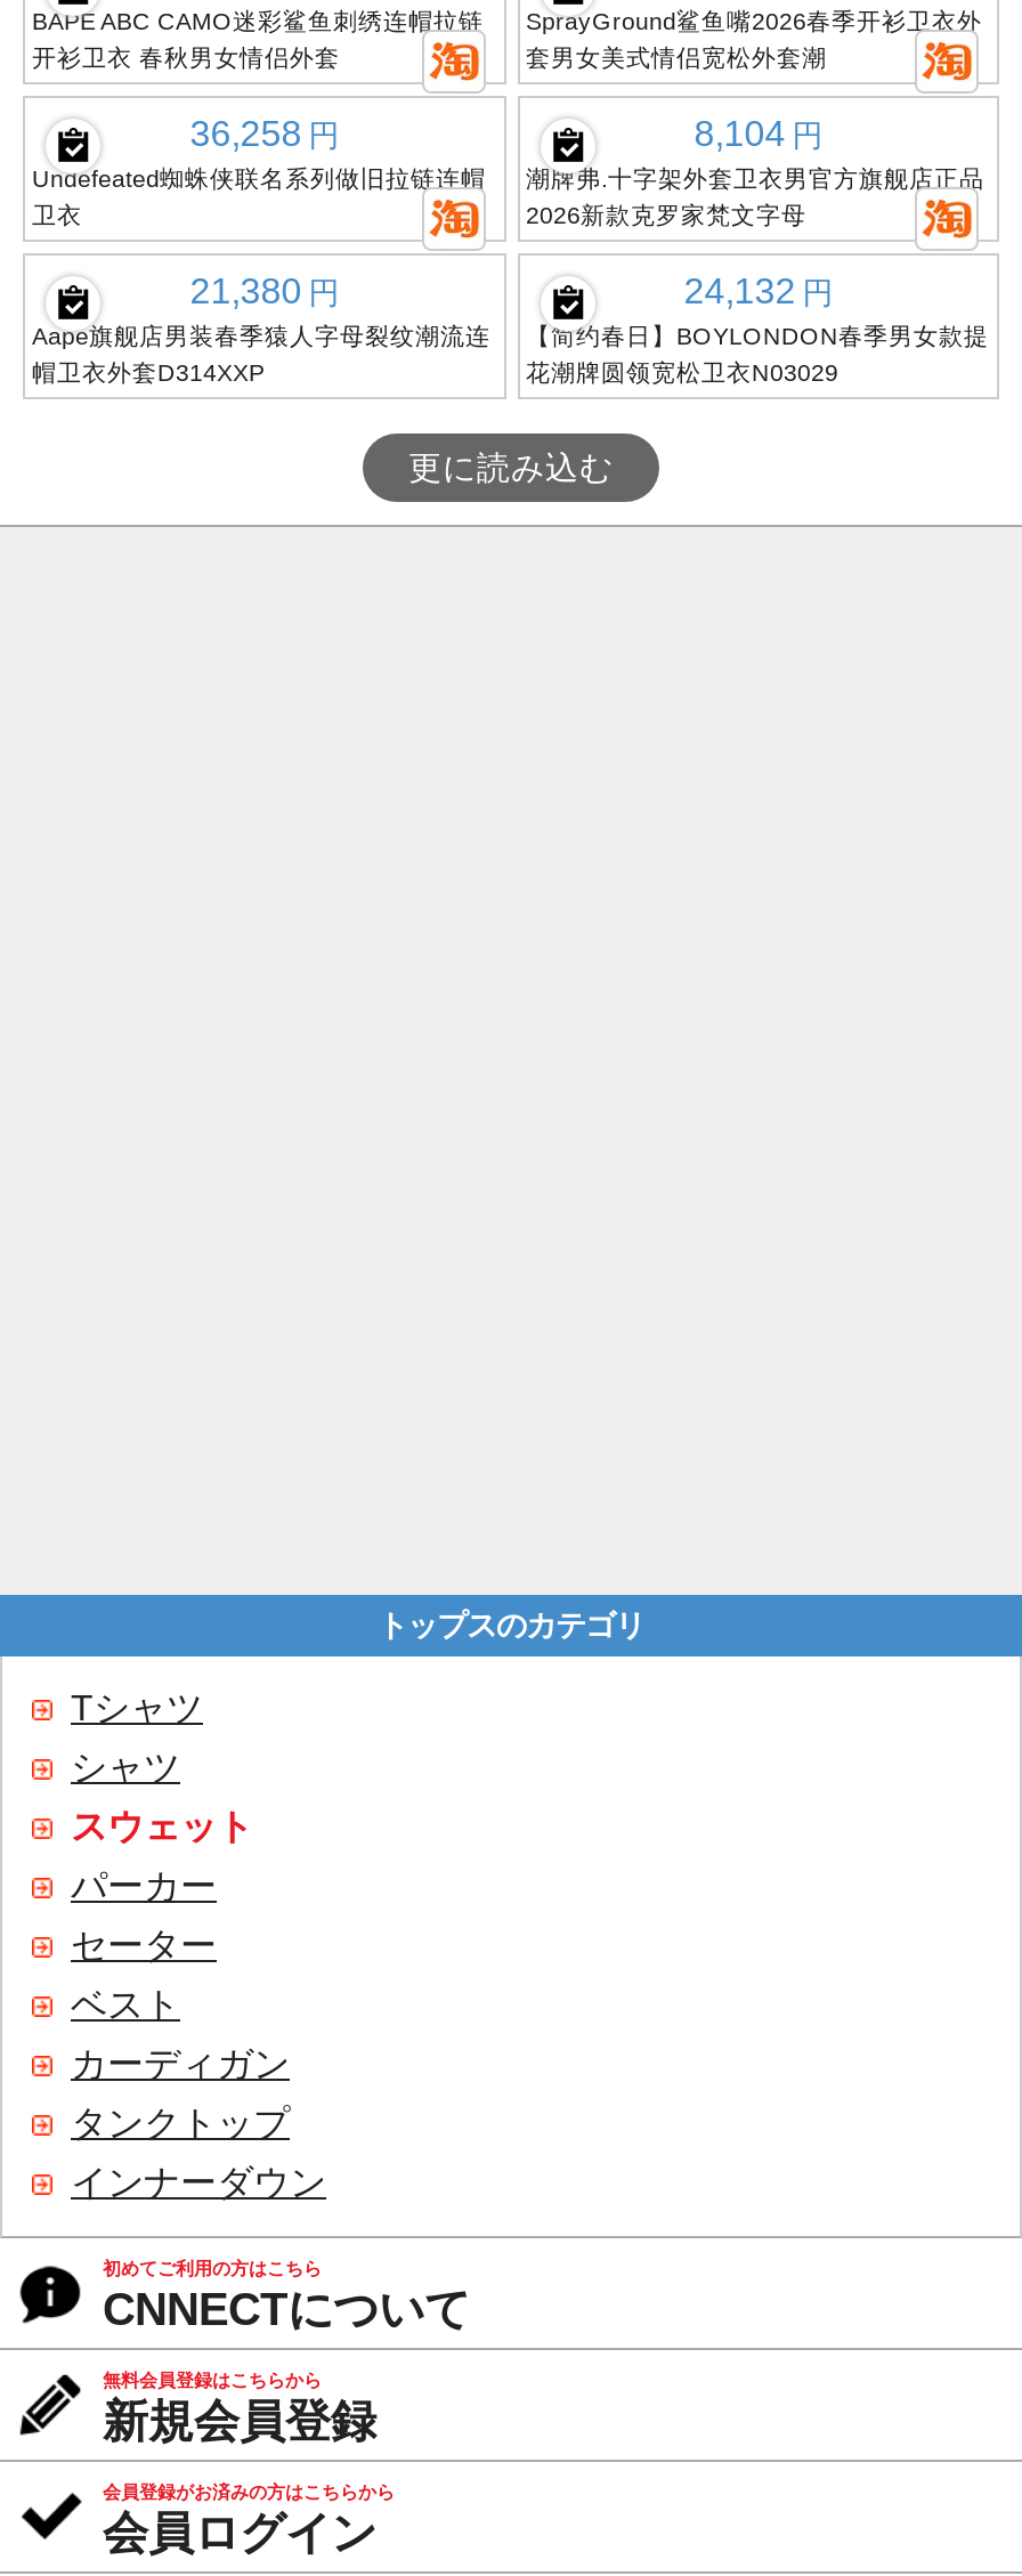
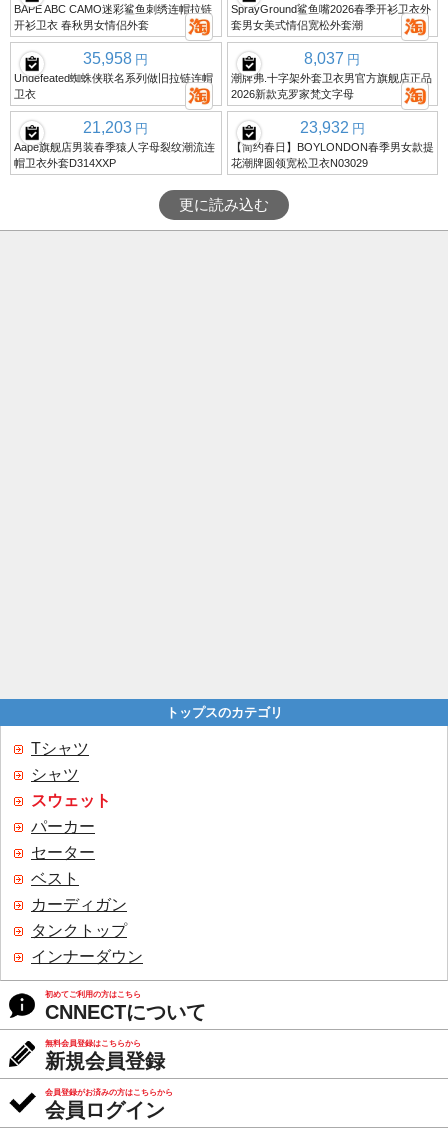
- 36,258 円
+ 35,958 円

- 8,104 円
+ 8,037 円

- 21,380 円
+ 21,203 円

- 24,132 円
+ 23,932 円
